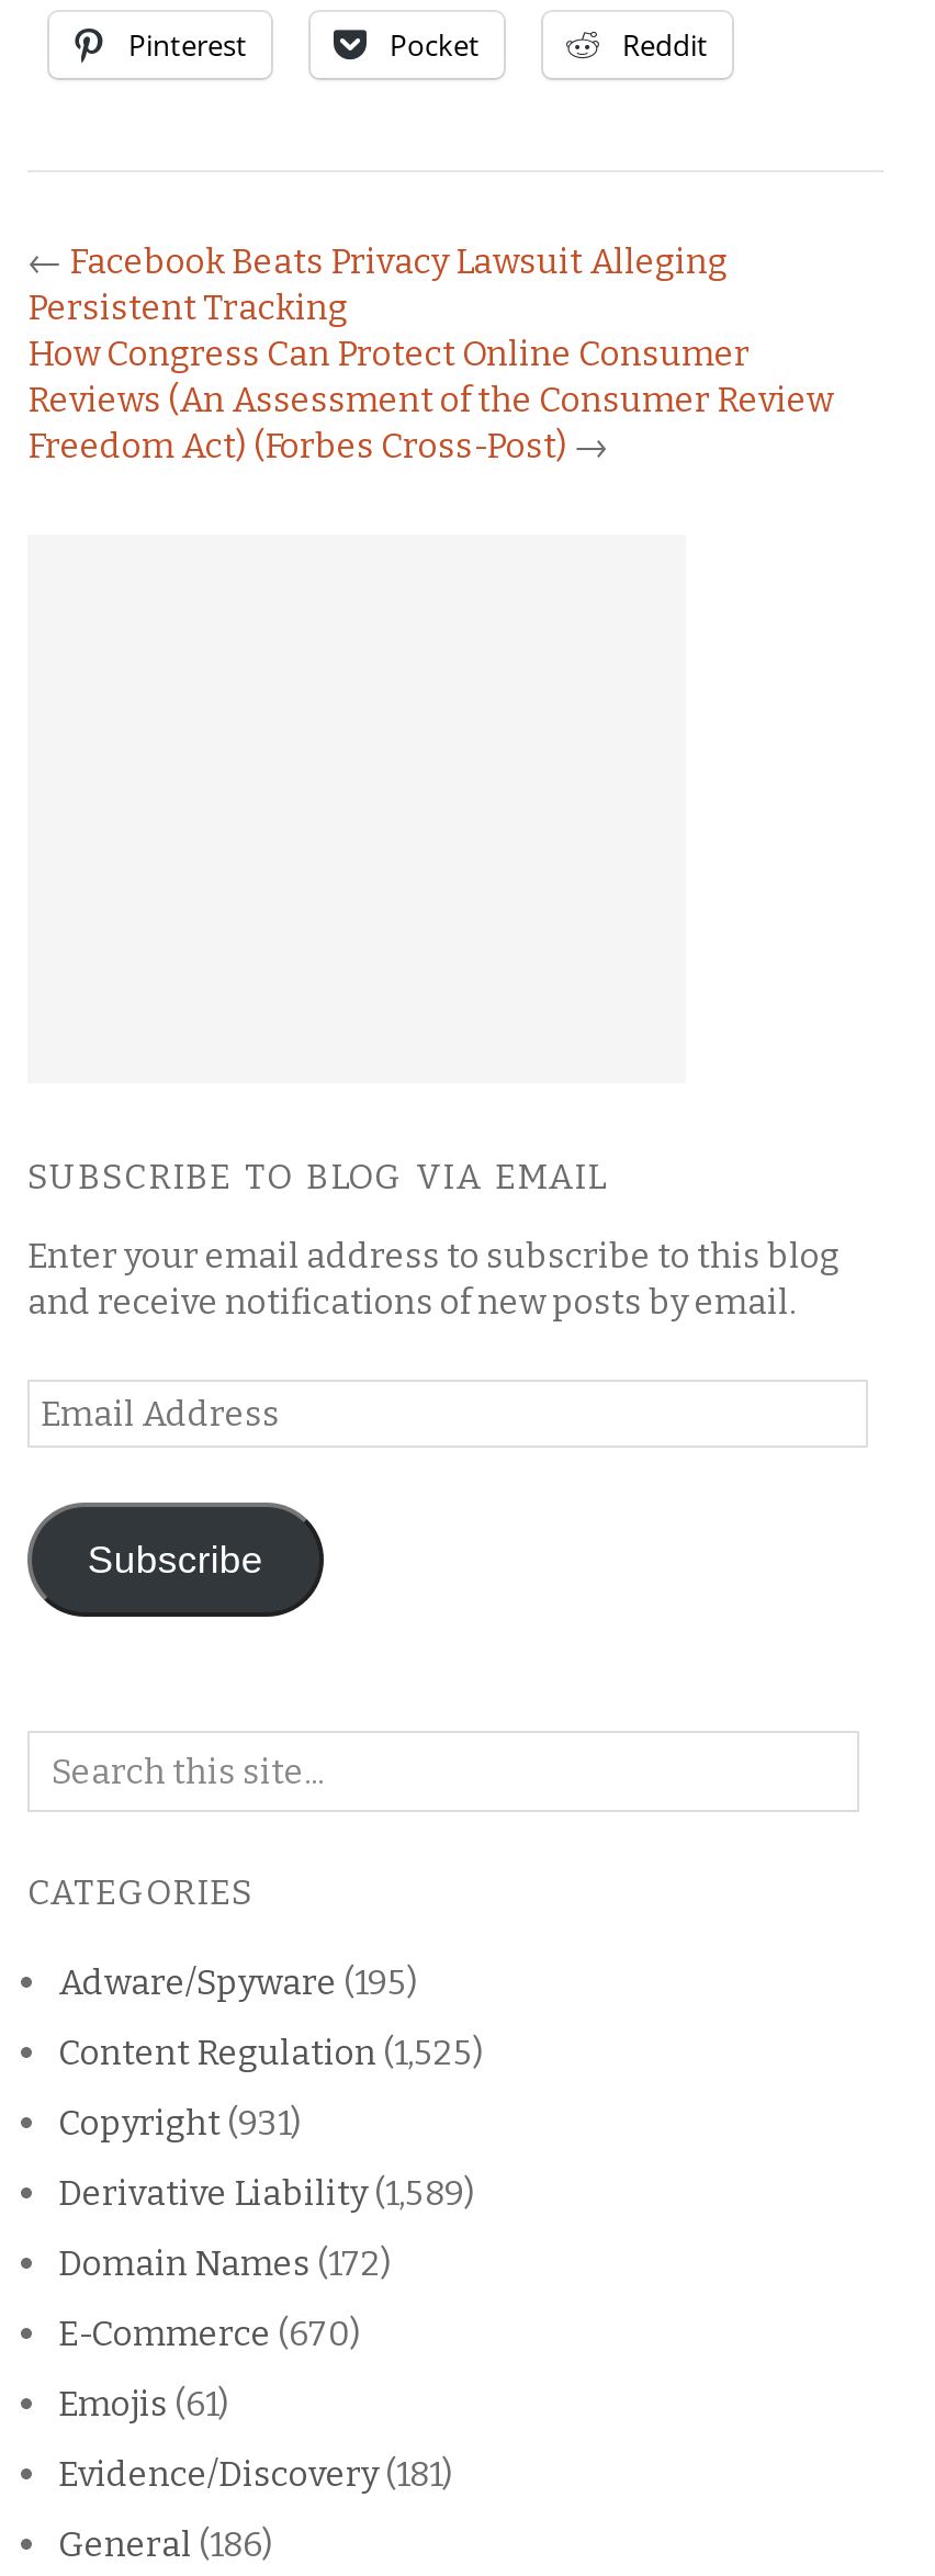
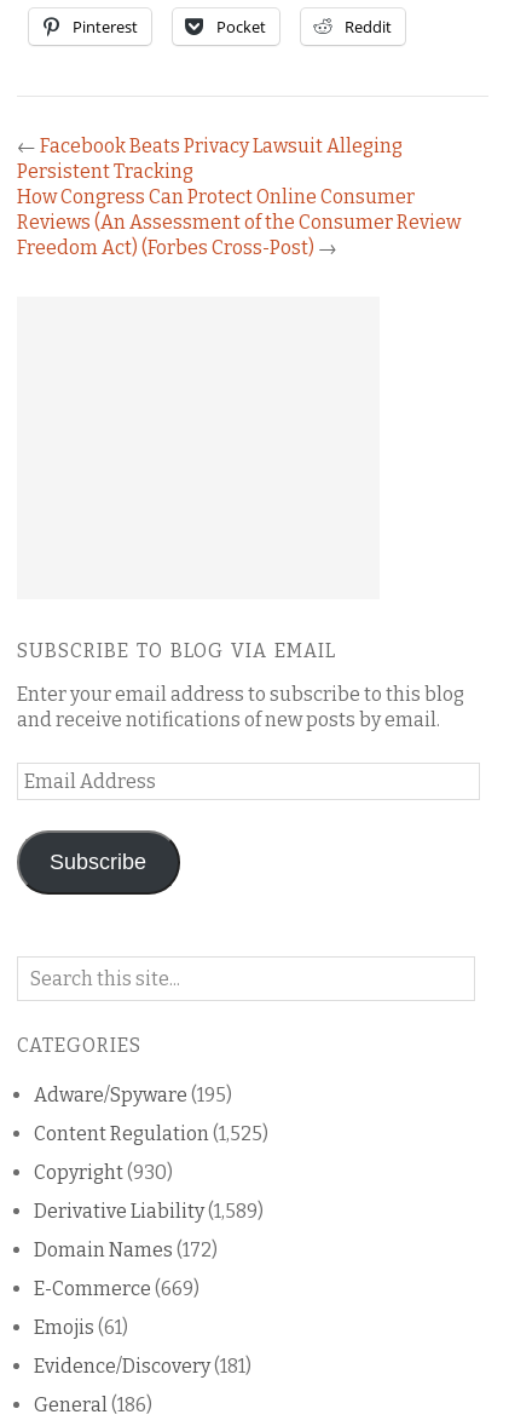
- Copyright (931)
+ Copyright (930)

- E-Commerce (670)
+ E-Commerce (669)
